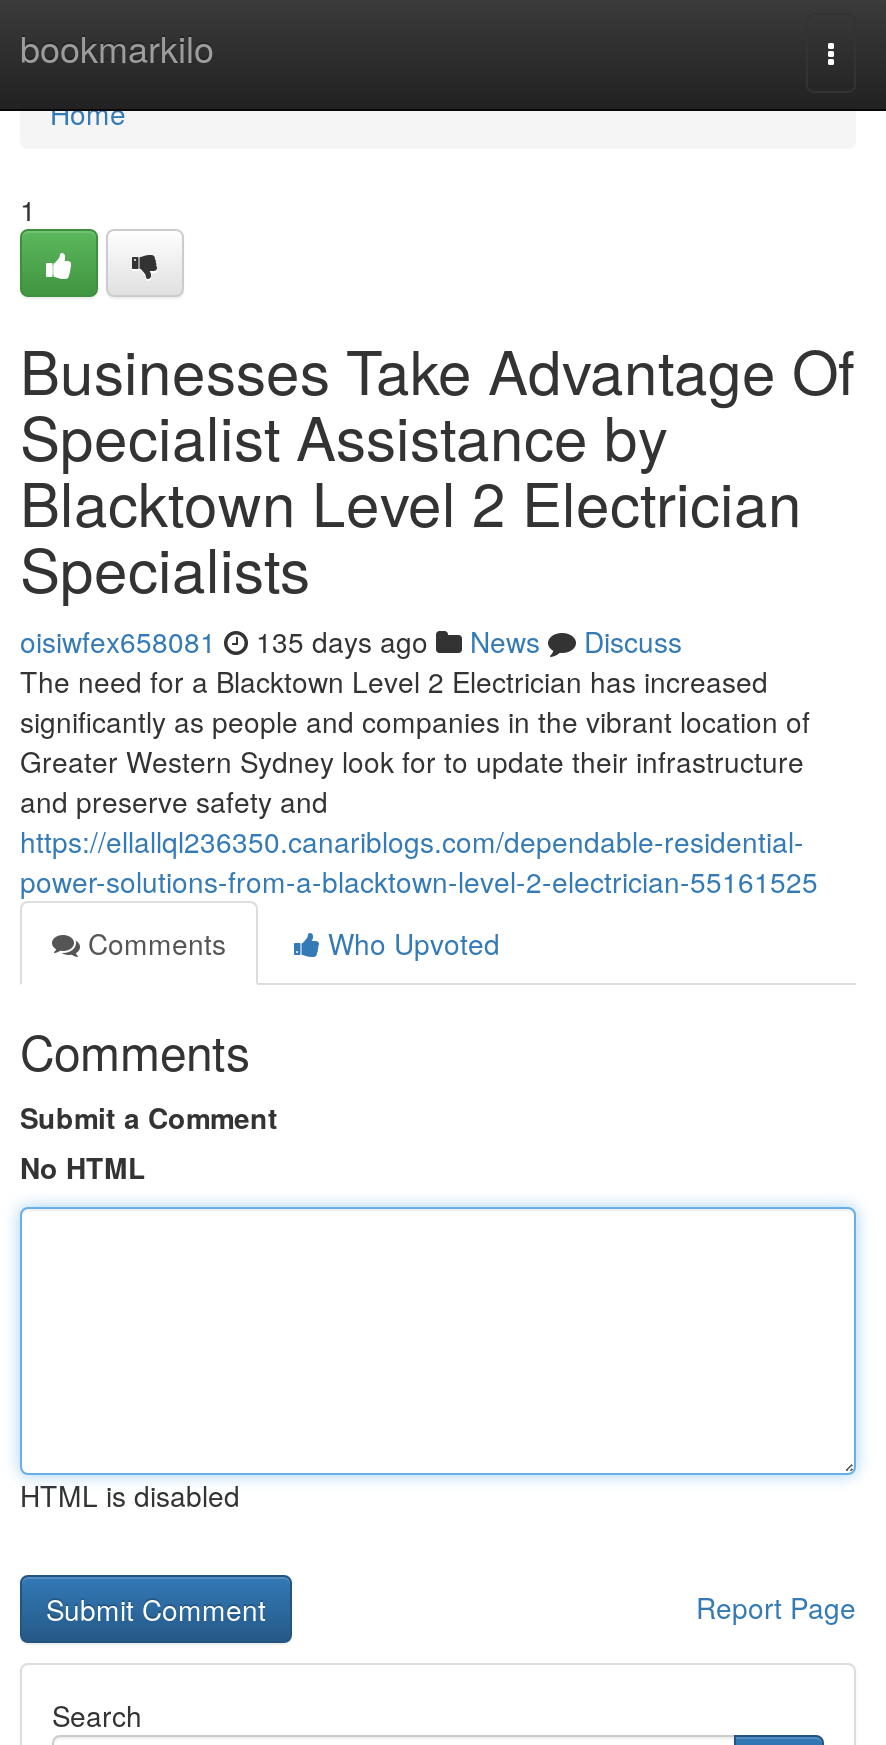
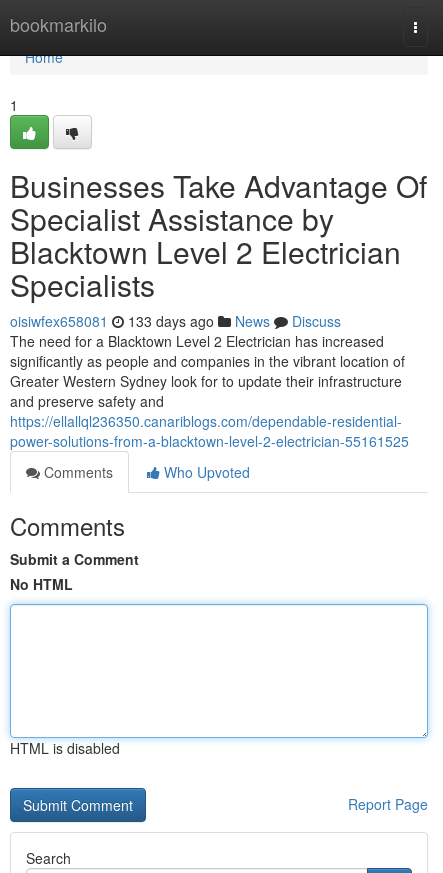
- oisiwfex658081 135 days ago News Discuss
+ oisiwfex658081 133 days ago News Discuss
